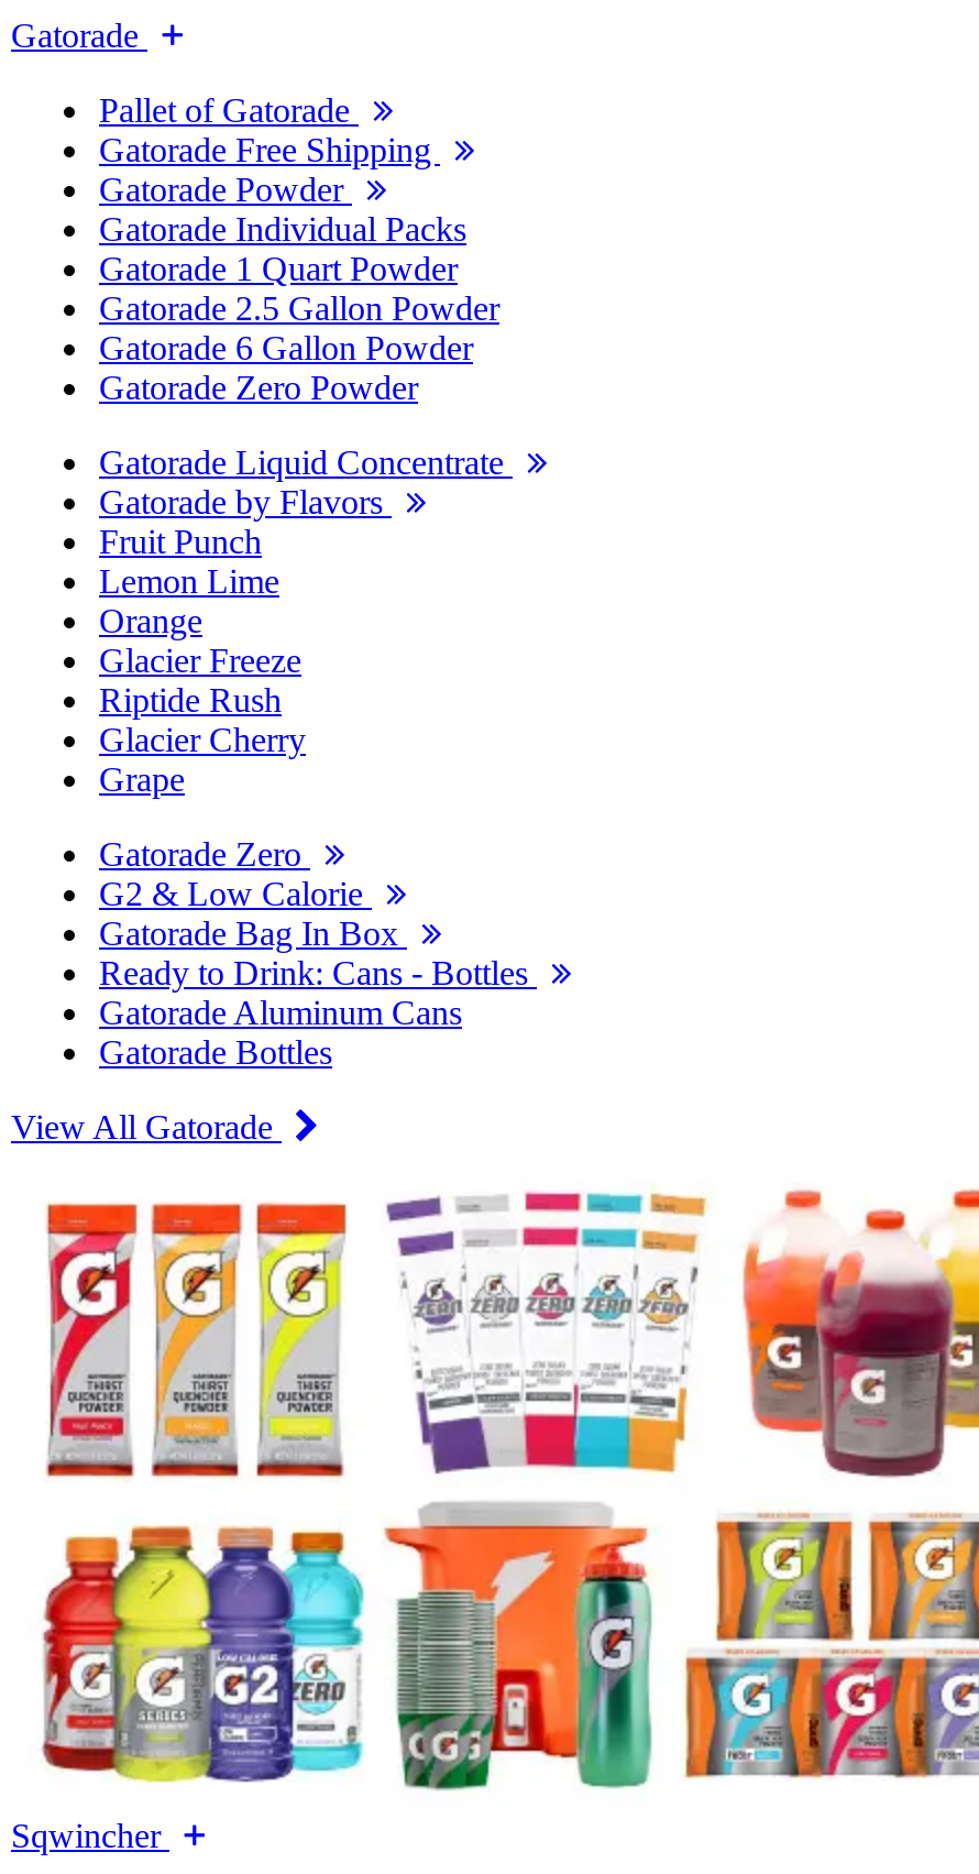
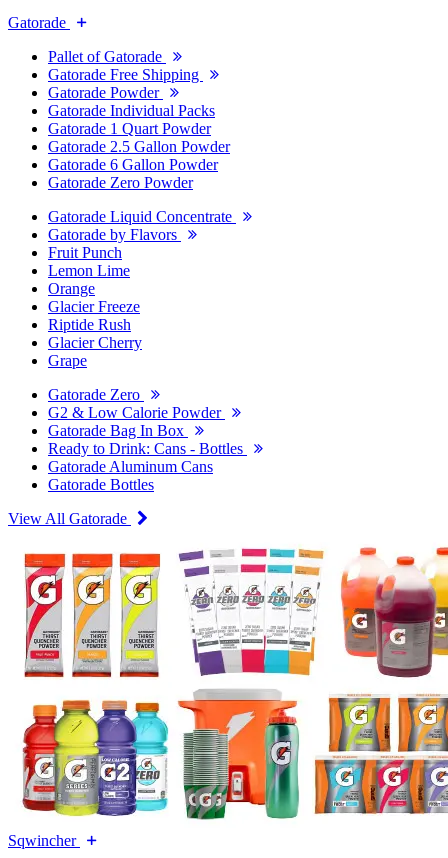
- G2 & Low Calorie
+ G2 & Low Calorie Powder
